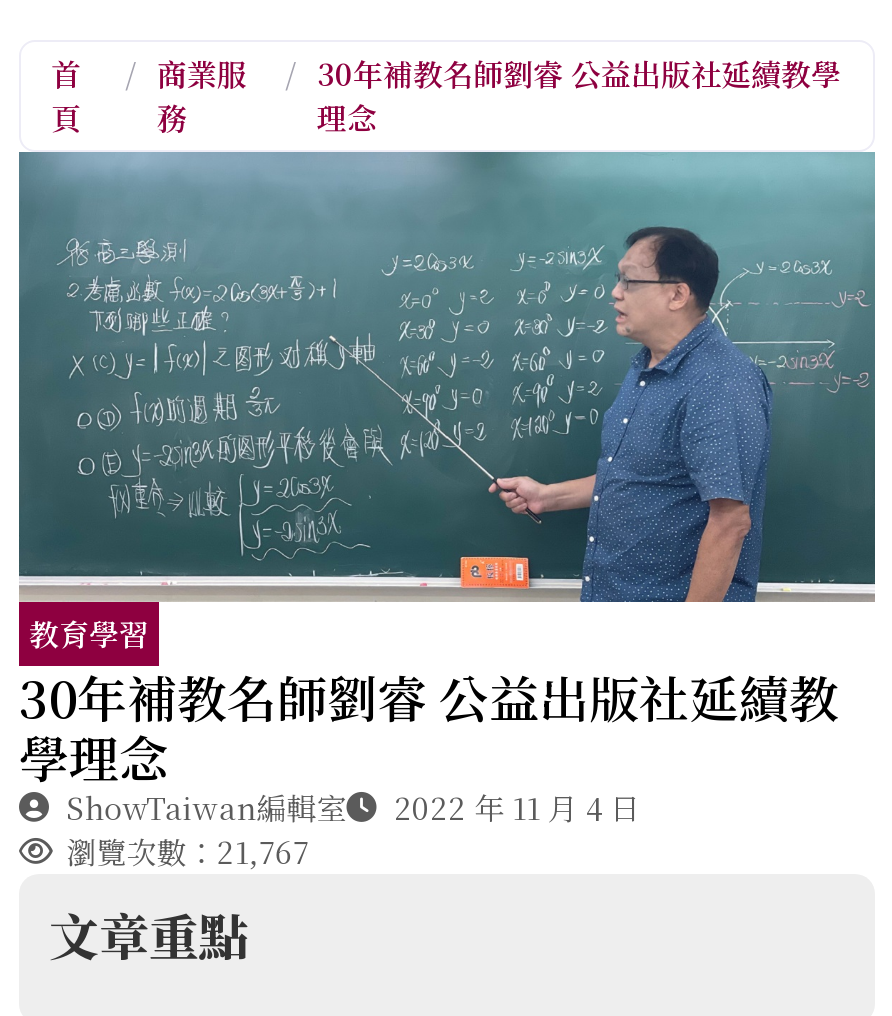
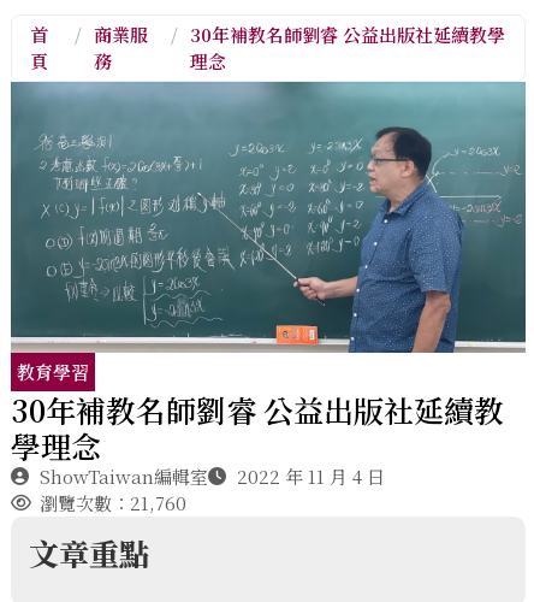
- 瀏覽次數：21,767
+ 瀏覽次數：21,760
